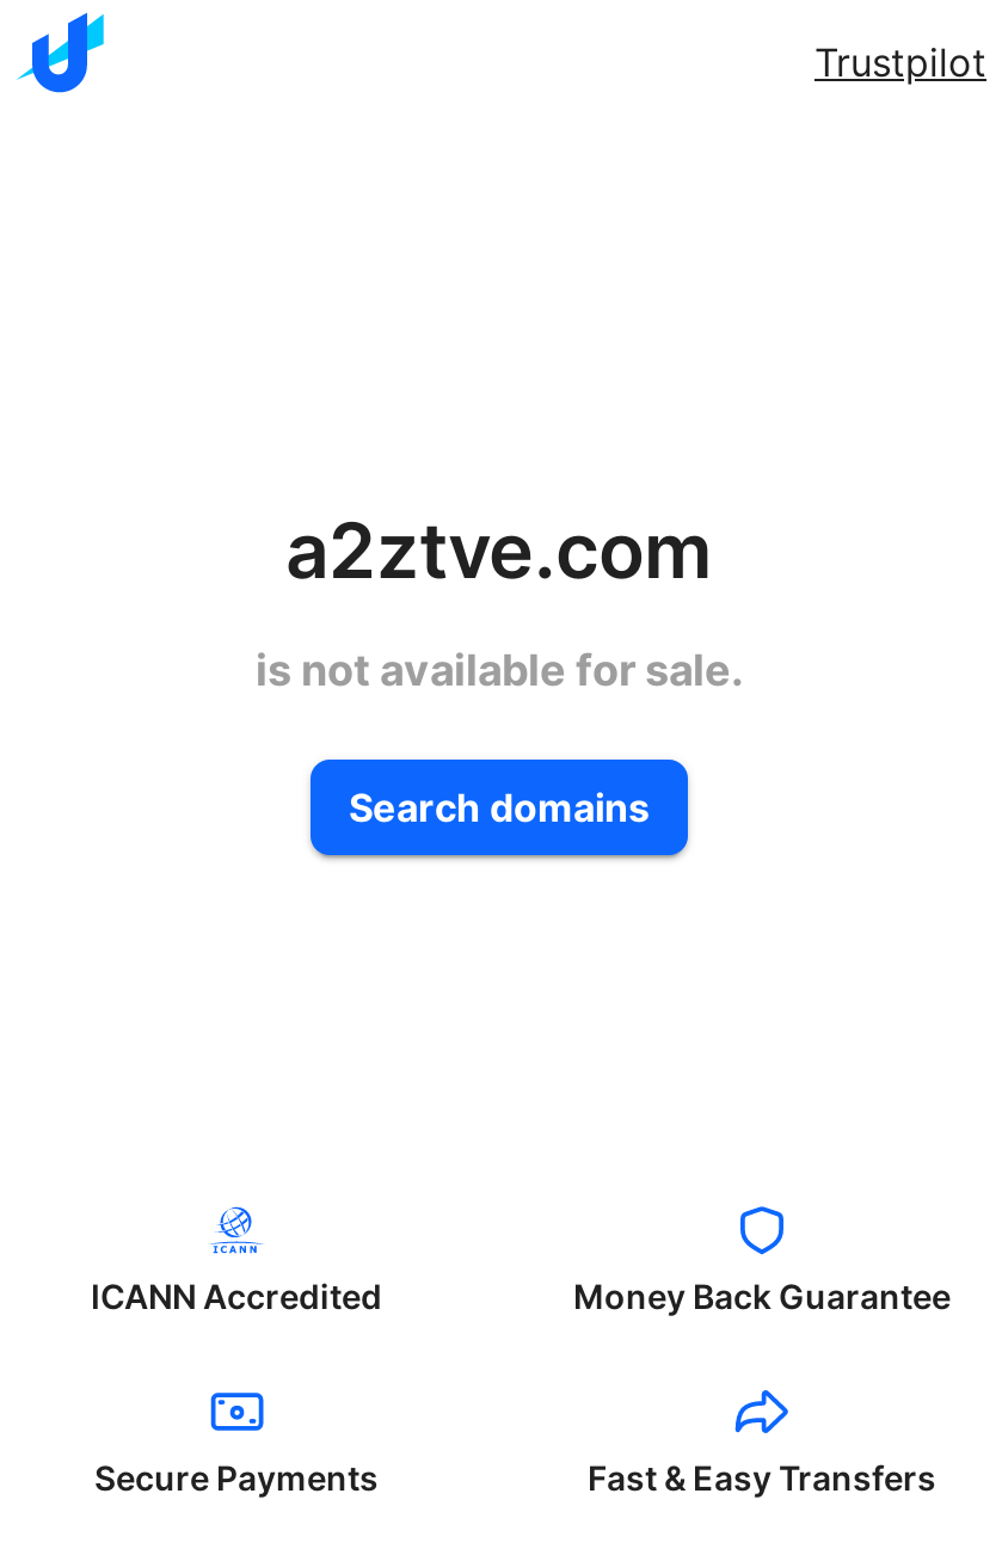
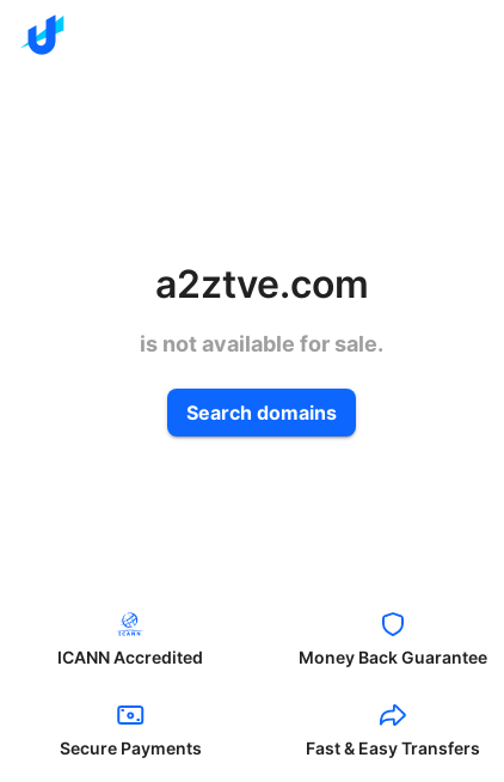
- Trustpilot
